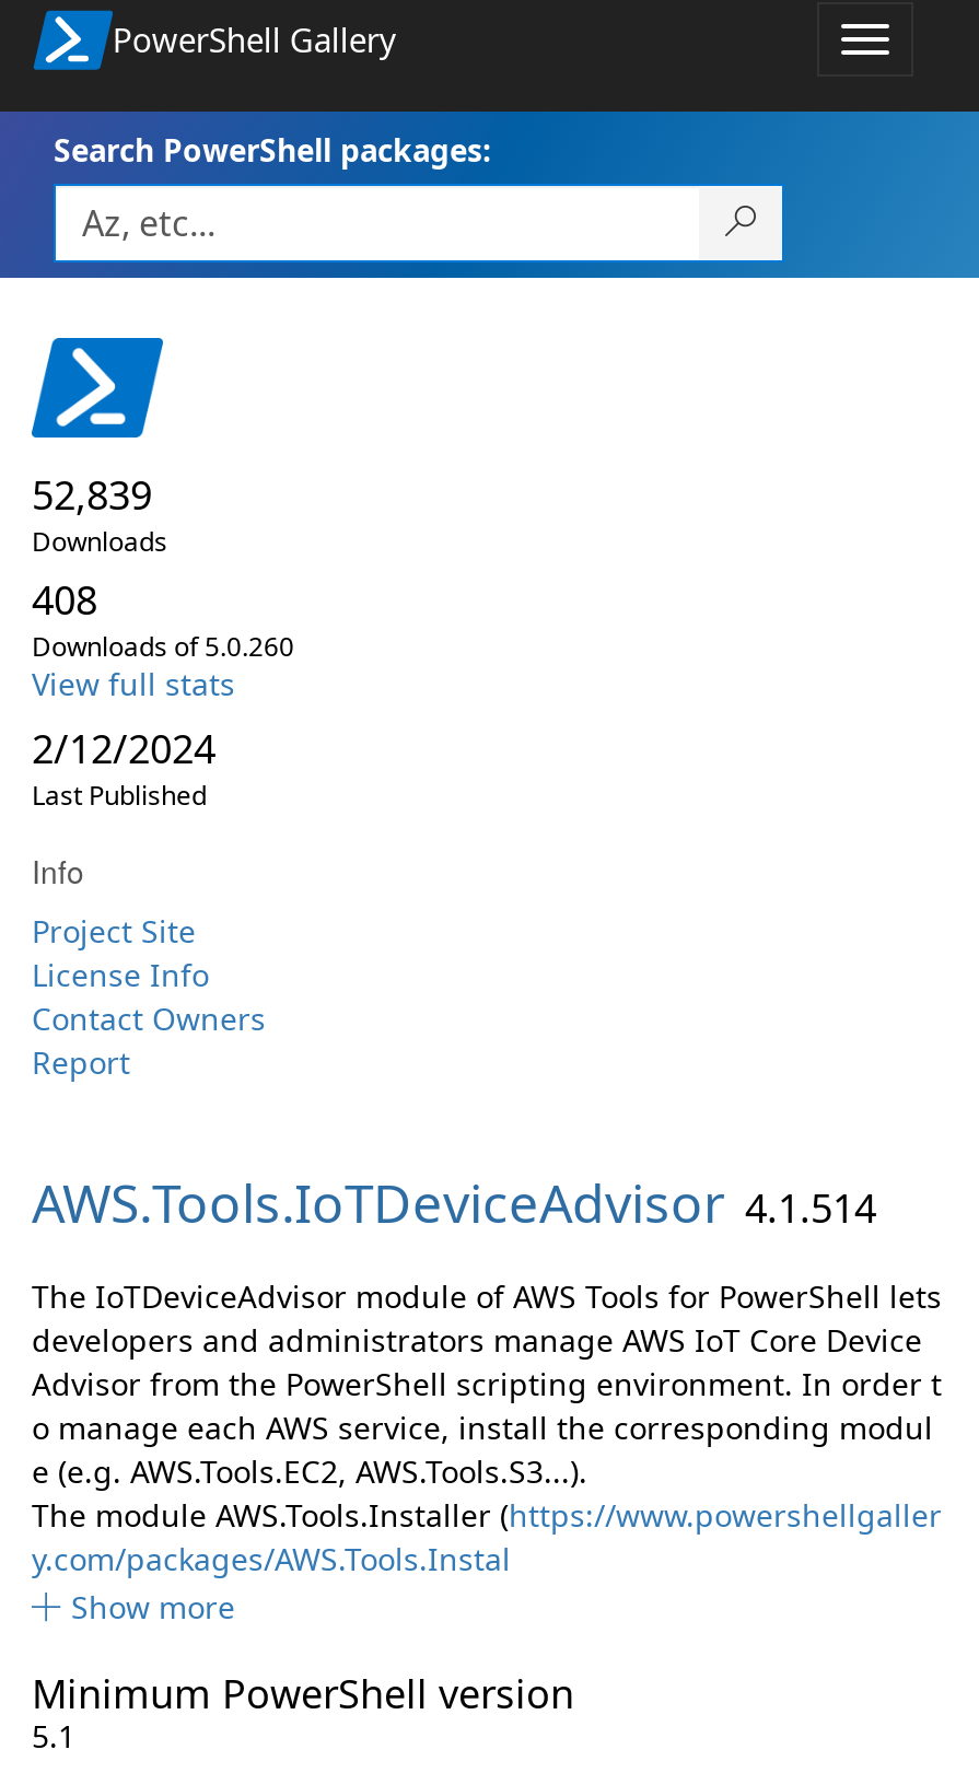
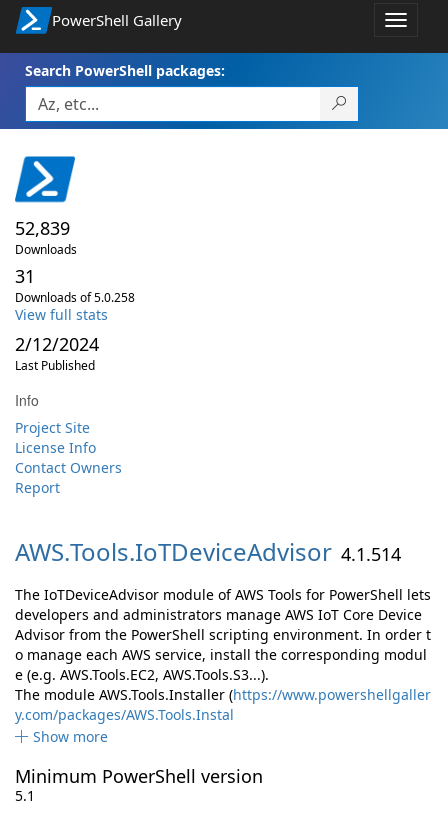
- 408
+ 31

- Downloads of 5.0.260
+ Downloads of 5.0.258
